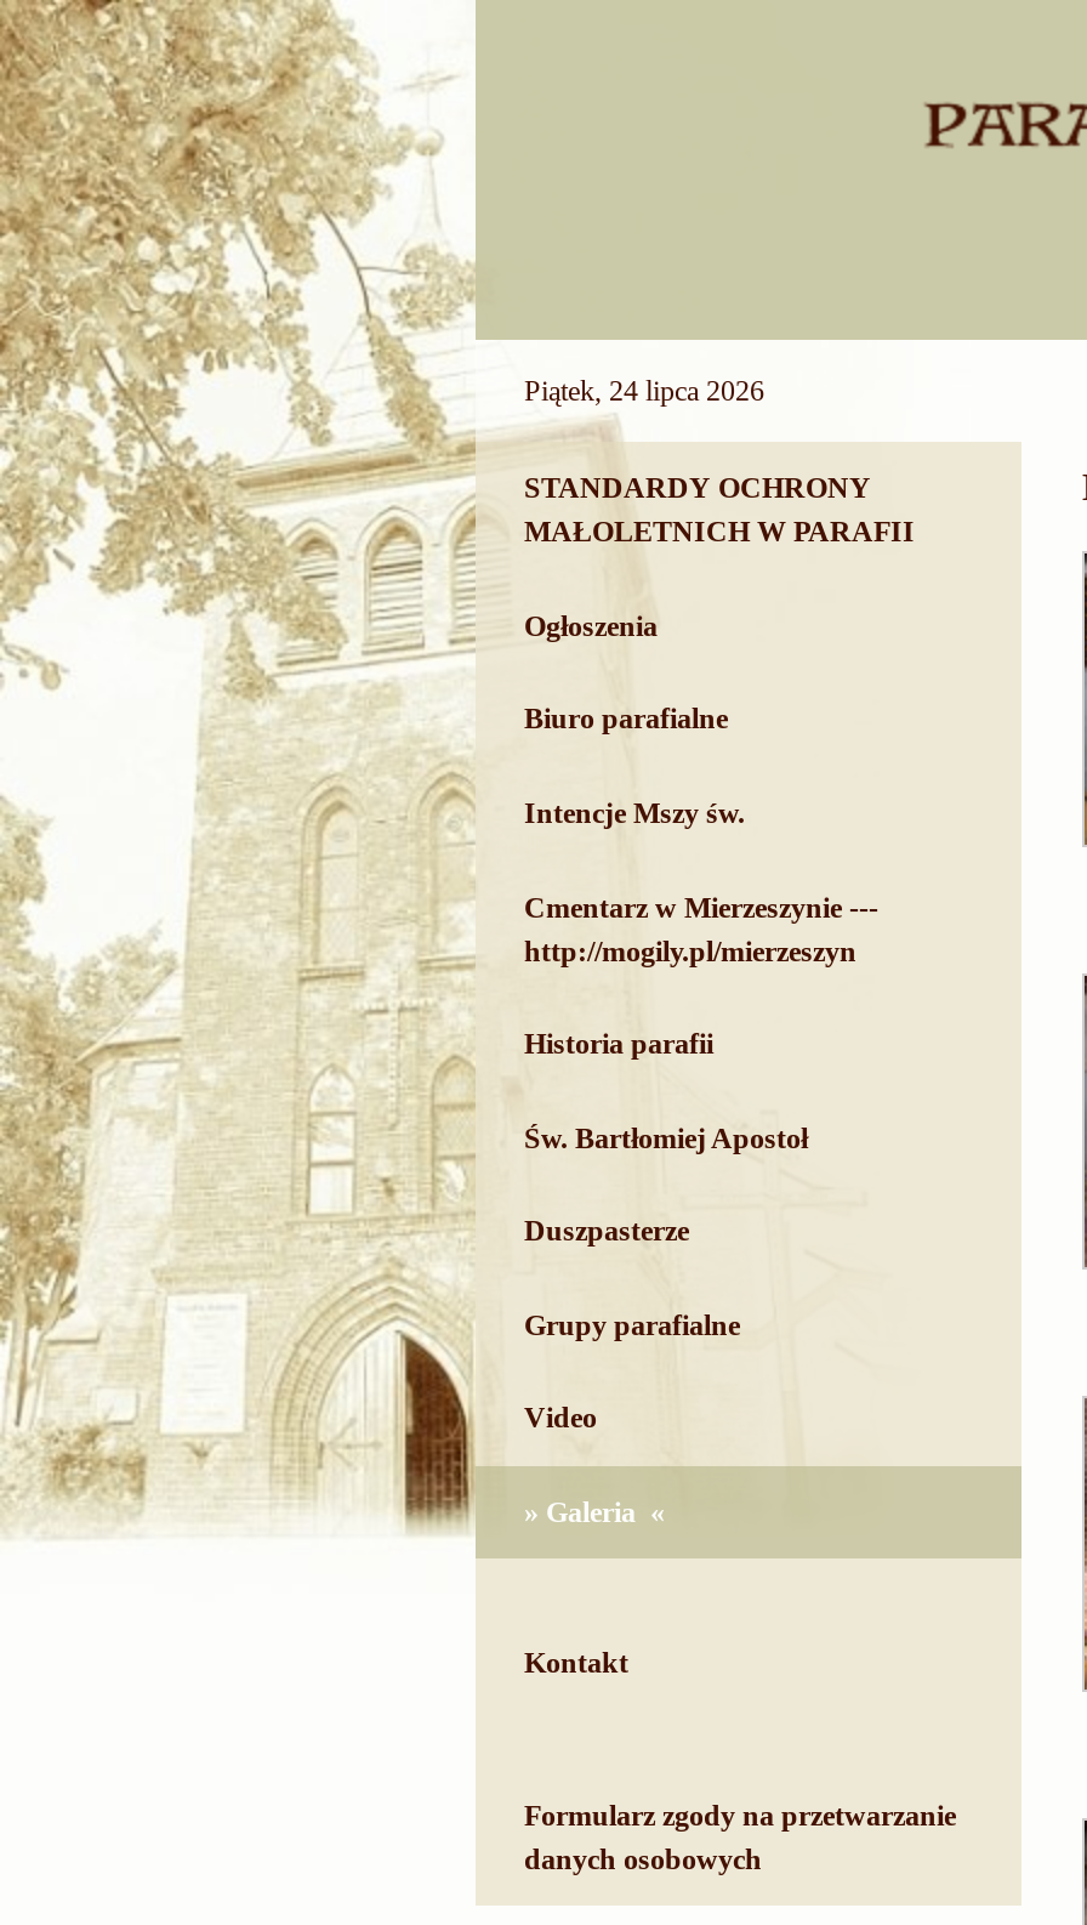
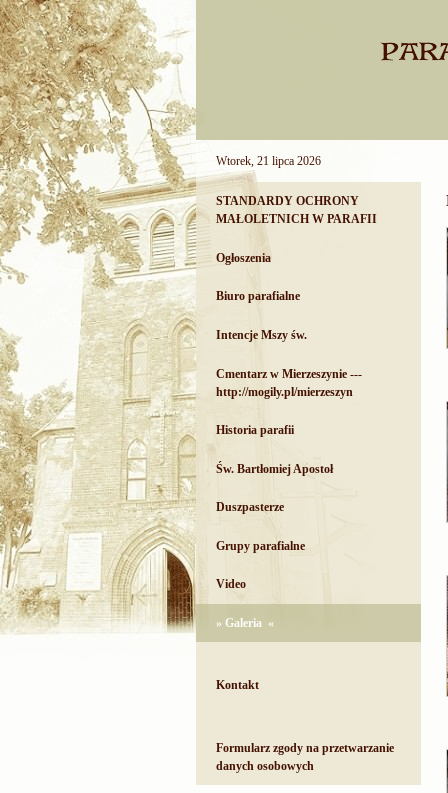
- Piątek, 24 lipca 2026
+ Wtorek, 21 lipca 2026
